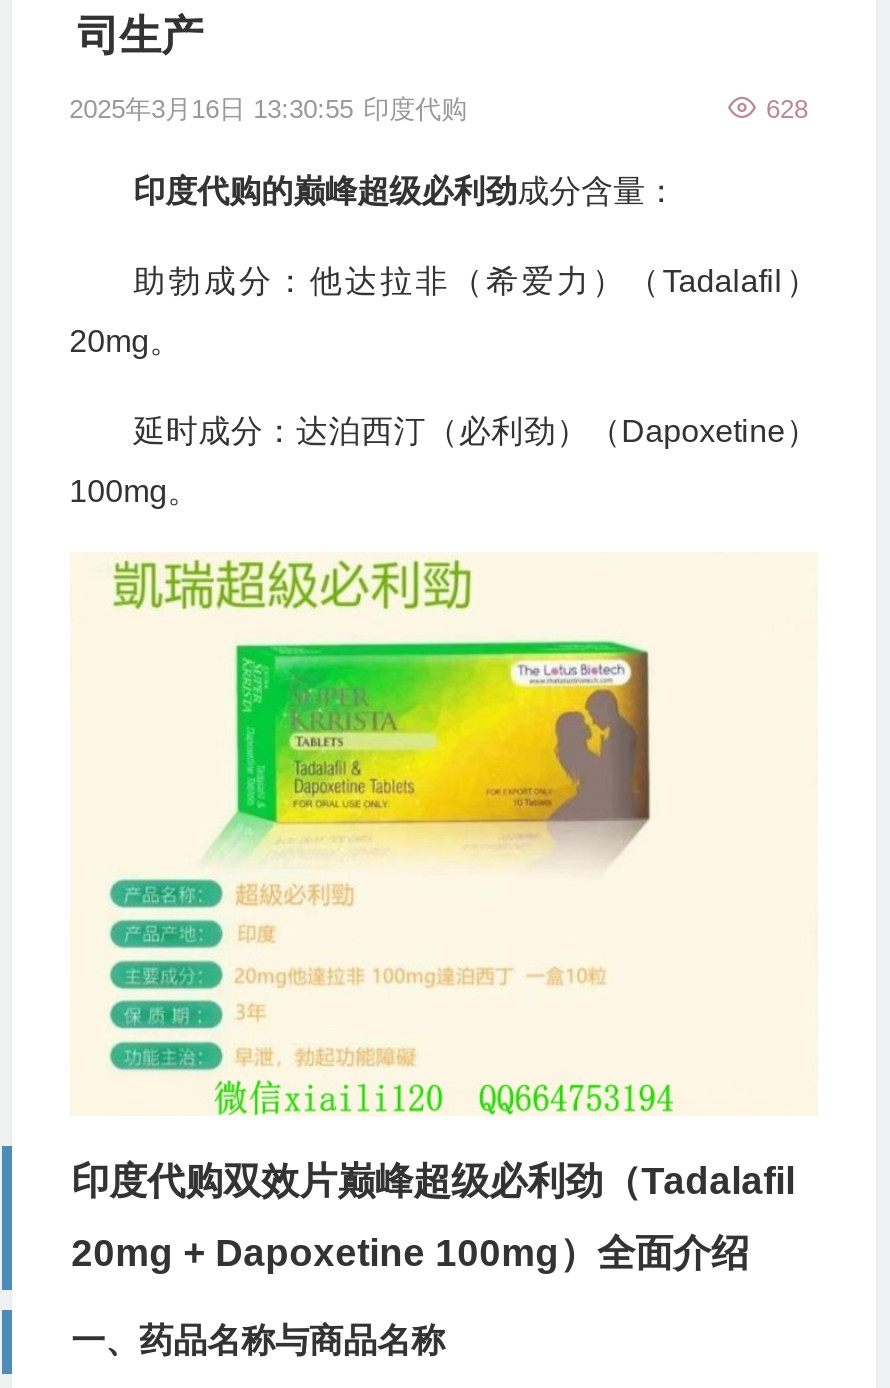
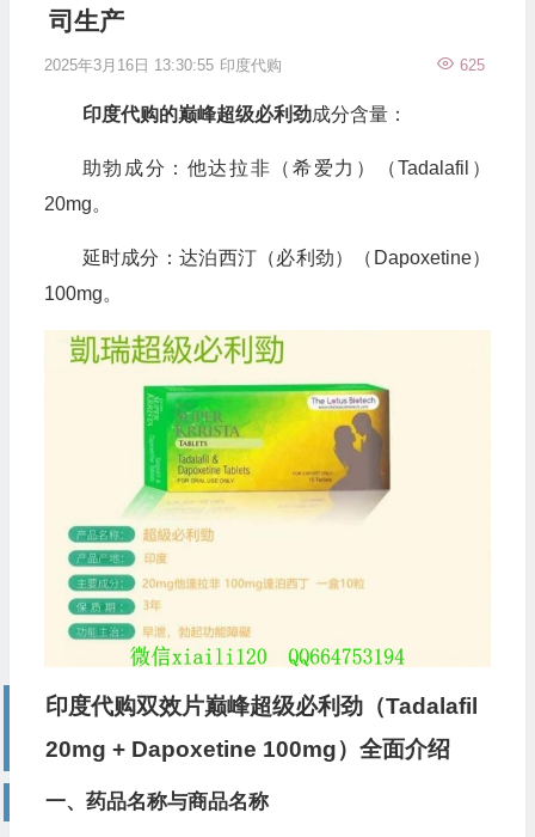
- 628
+ 625
